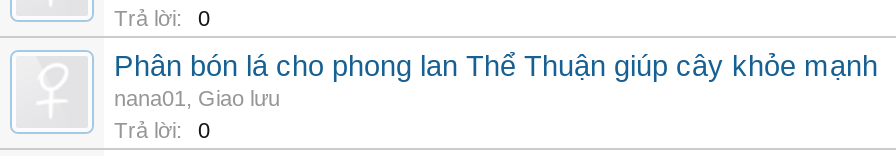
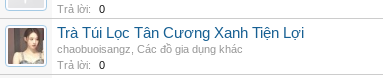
+ [image]

- Phân bón lá cho phong lan Thể Thuận giúp cây khỏe mạnh
- nana01, Giao lưu
+ Trà Túi Lọc Tân Cương Xanh Tiện Lợi
+ chaobuoisangz, Các đồ gia dụng khác
